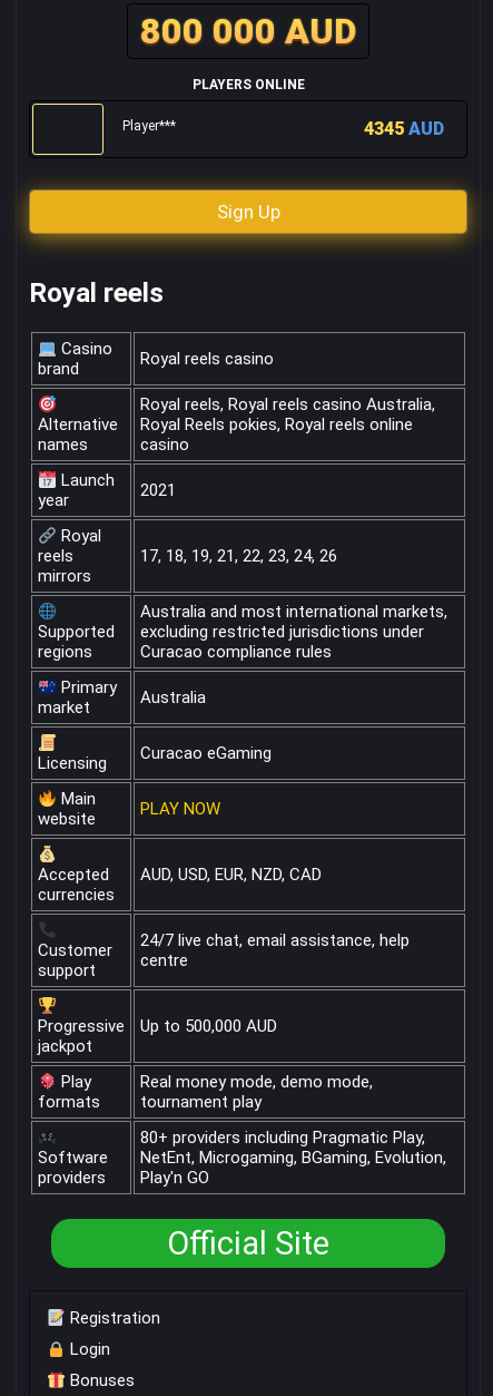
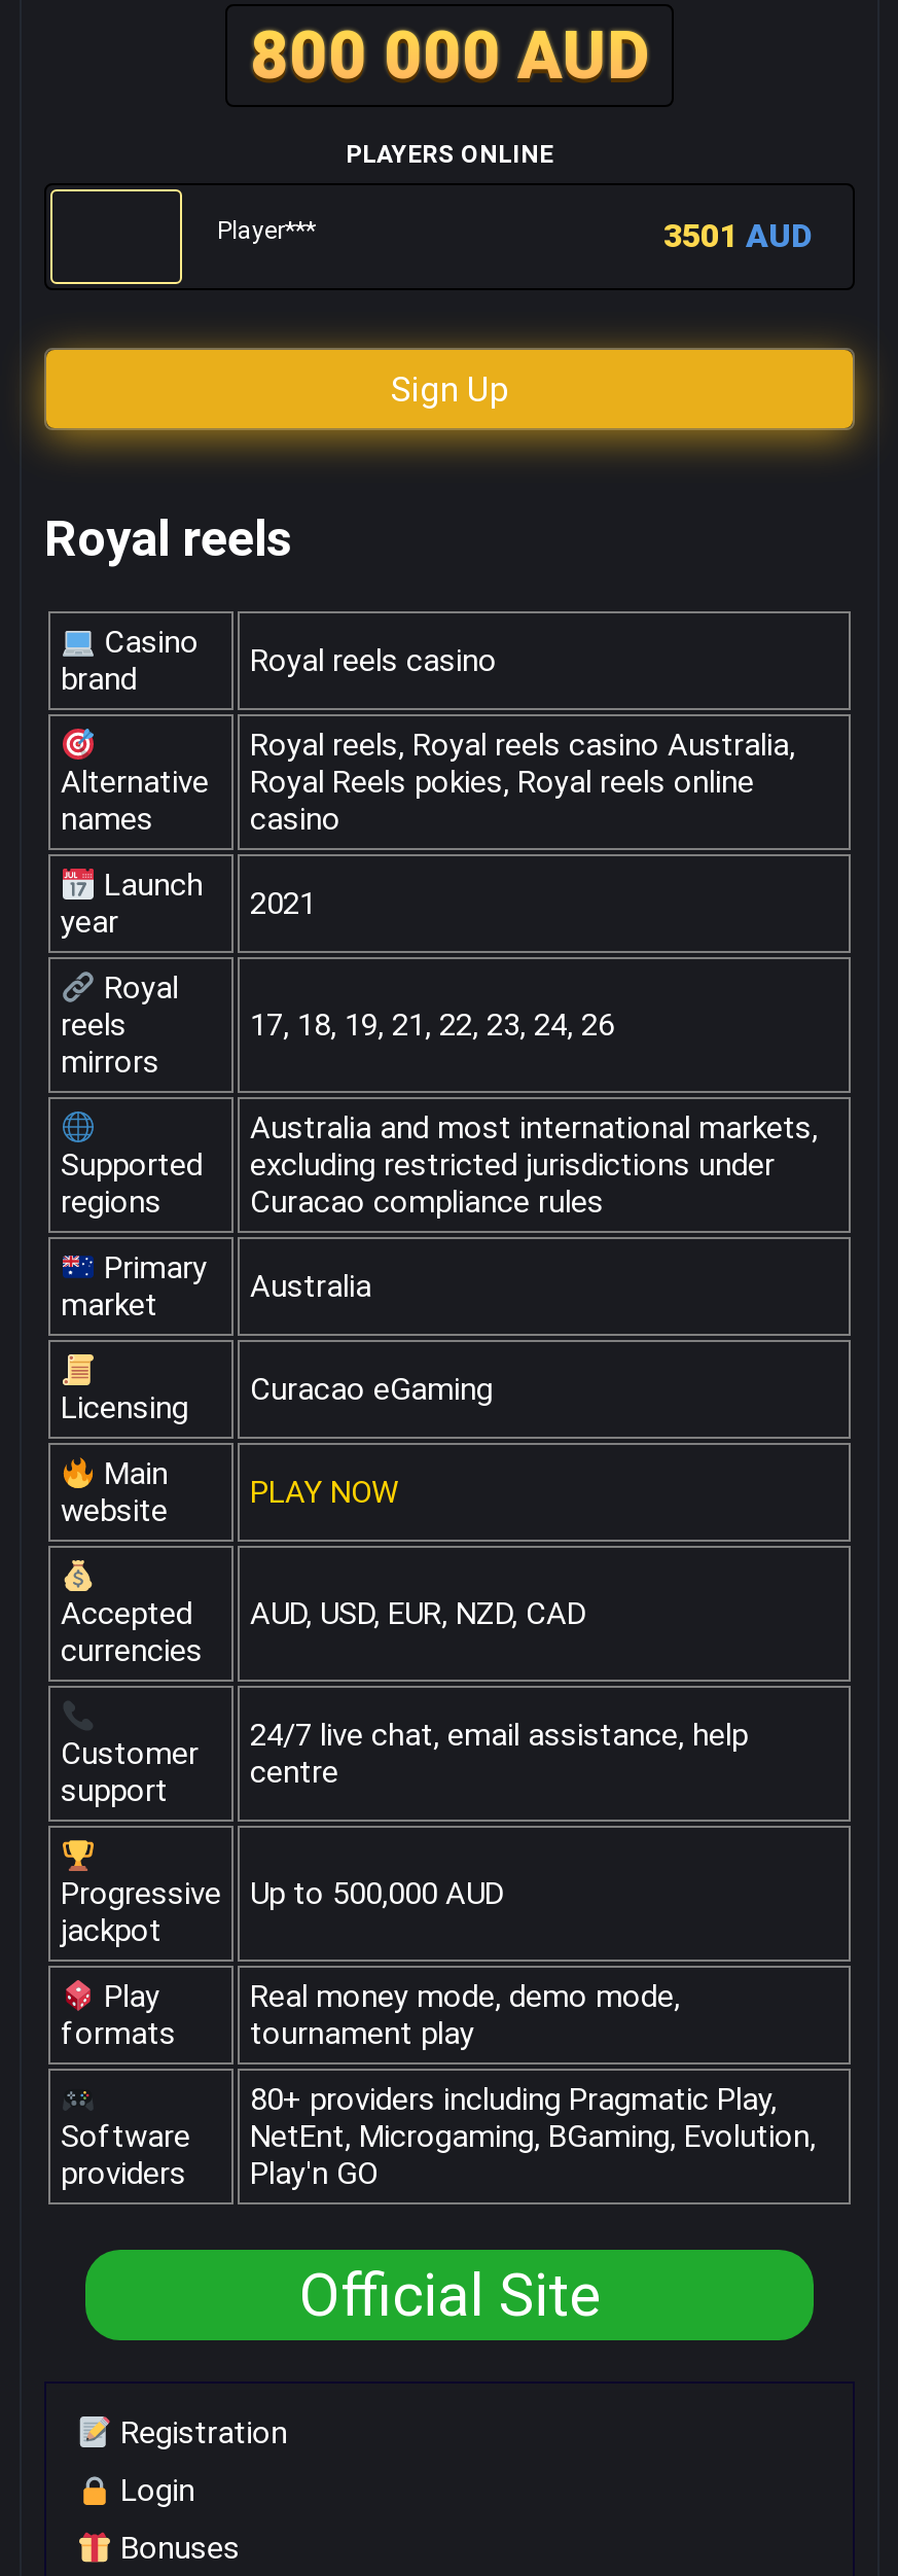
- 4345 AUD
+ 3501 AUD
